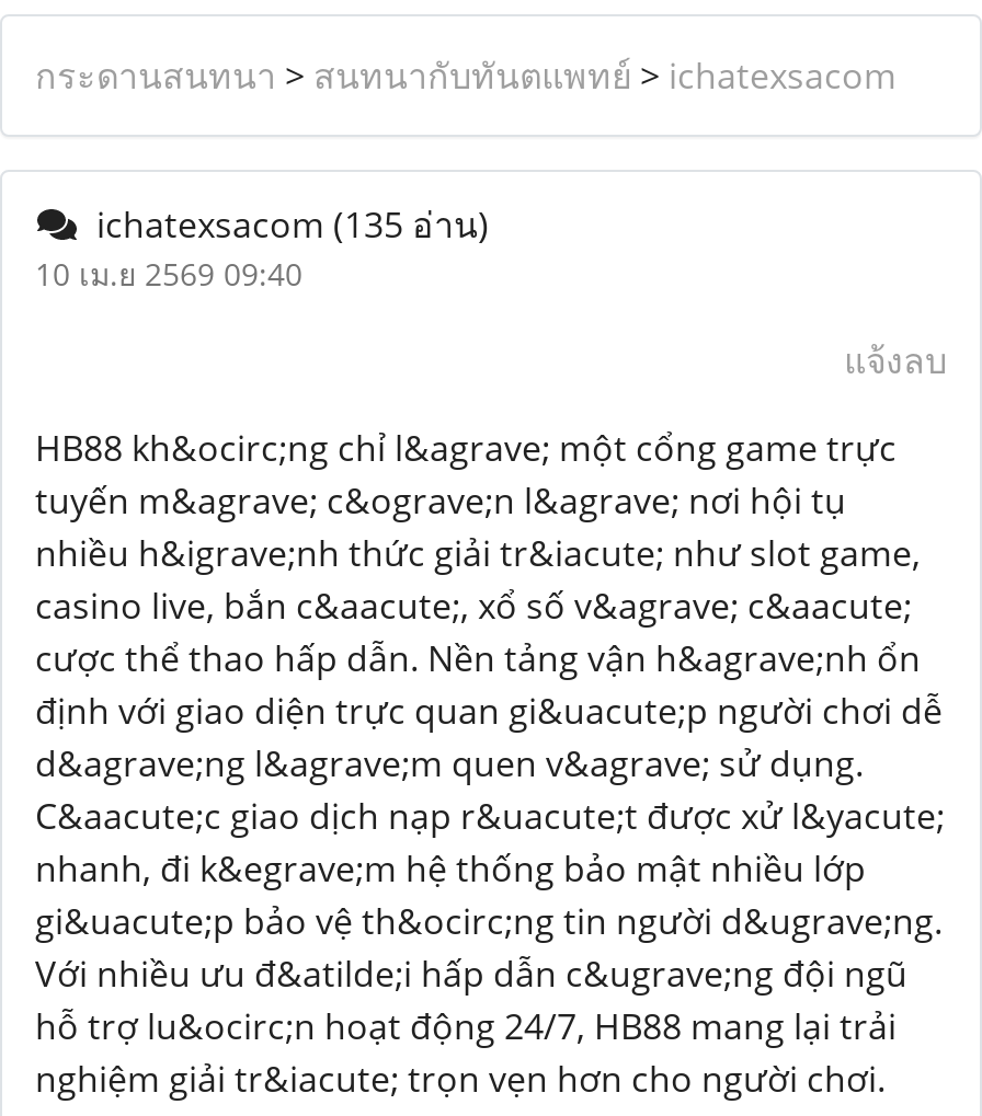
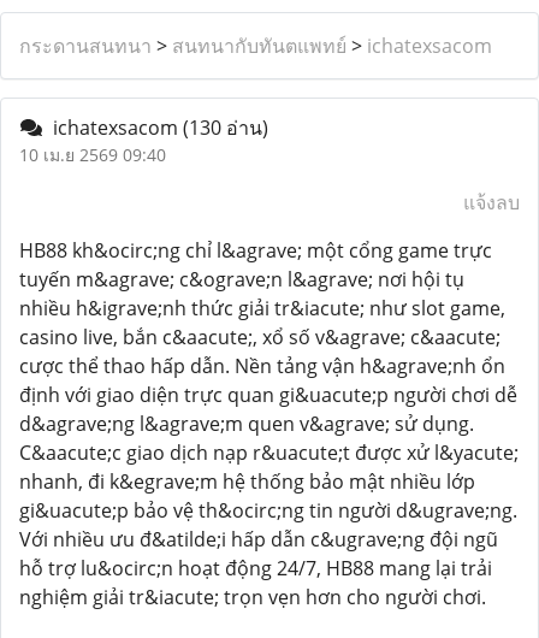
- ichatexsacom (135 อ่าน)
+ ichatexsacom (130 อ่าน)
